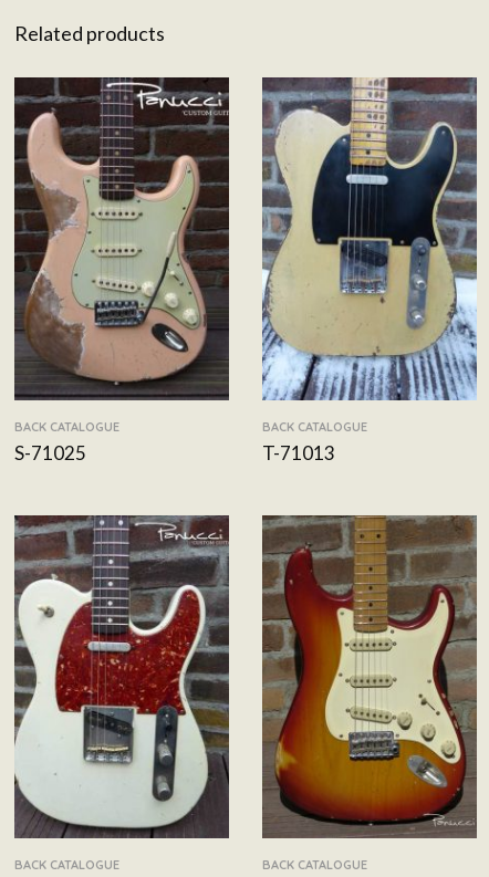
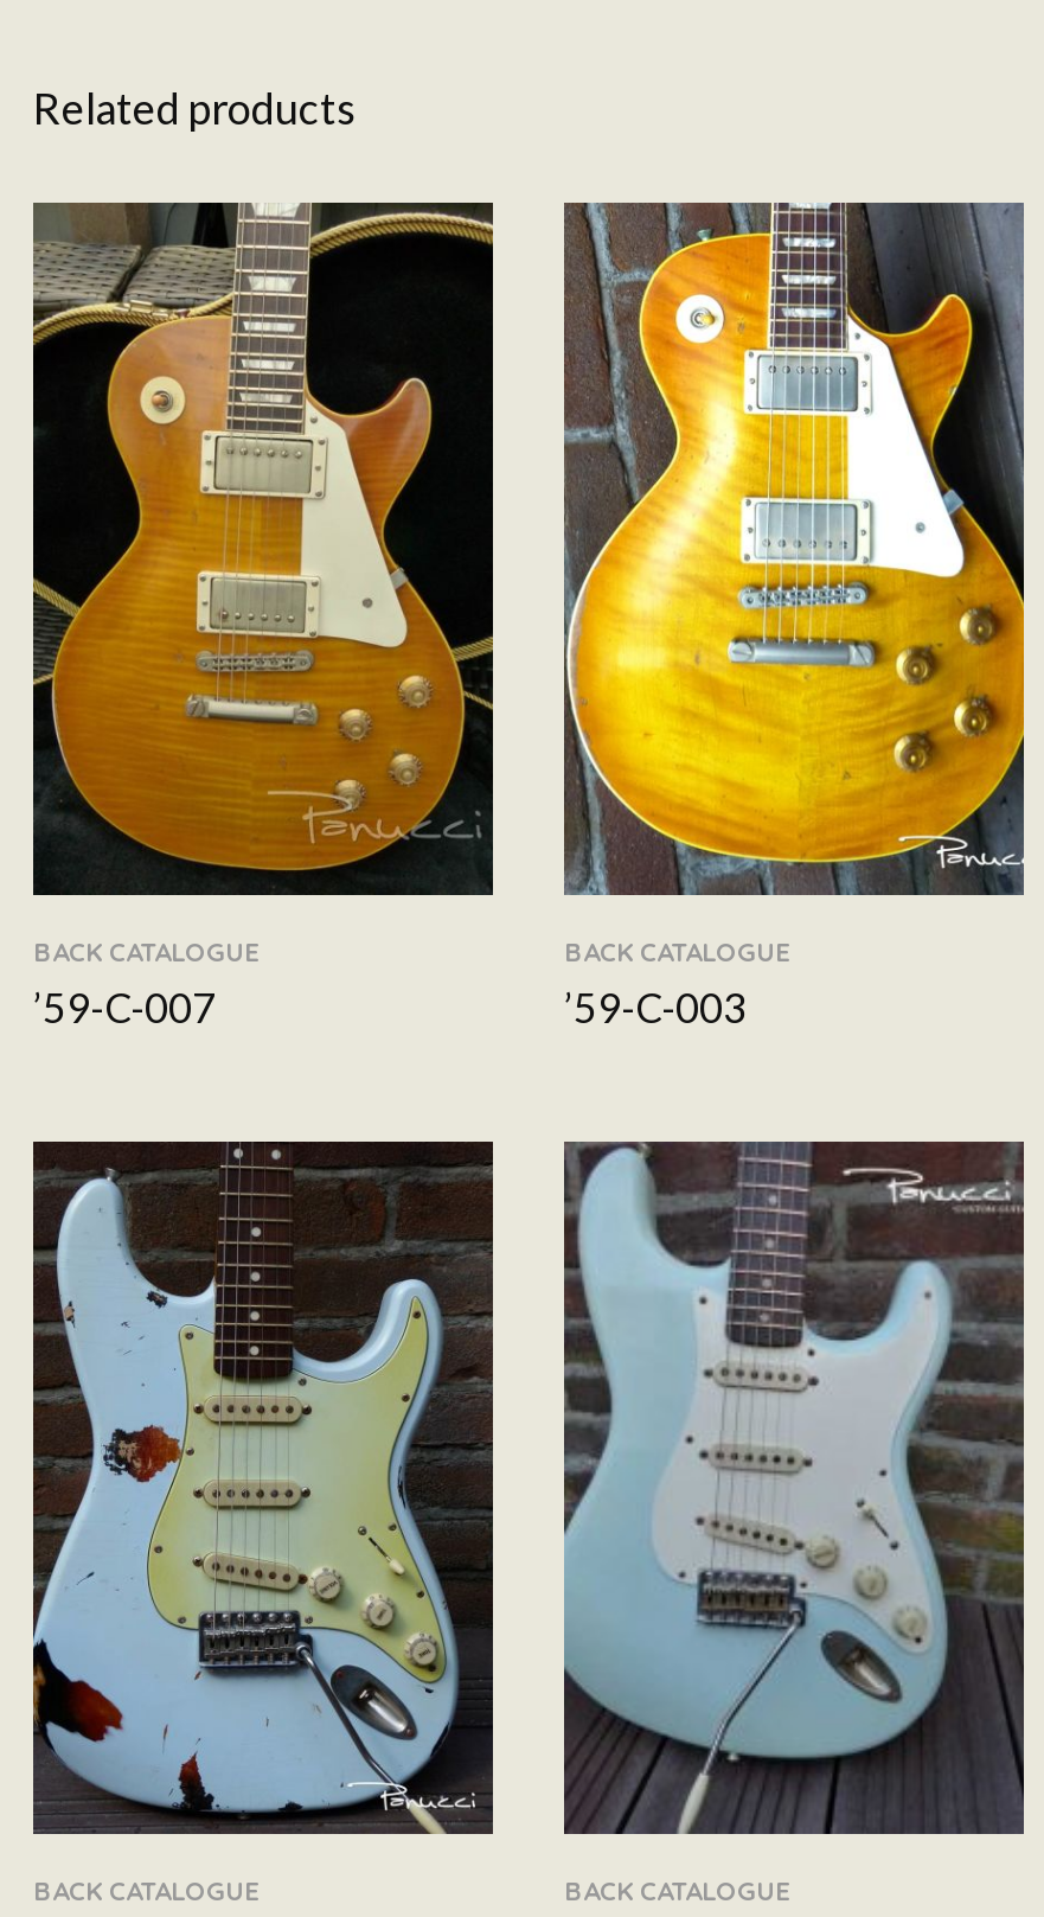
- [image]
- S-71025
+ [image]
+ ’59-C-007

- [image]
- T-71013
+ [image]
+ ’59-C-003

- [image]
+ [image]

- [image]
+ [image]
